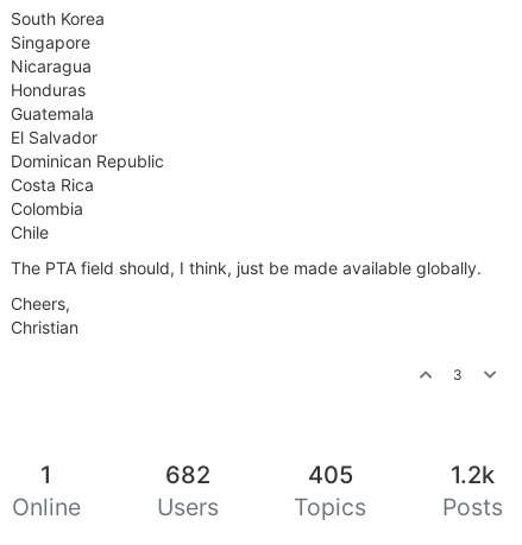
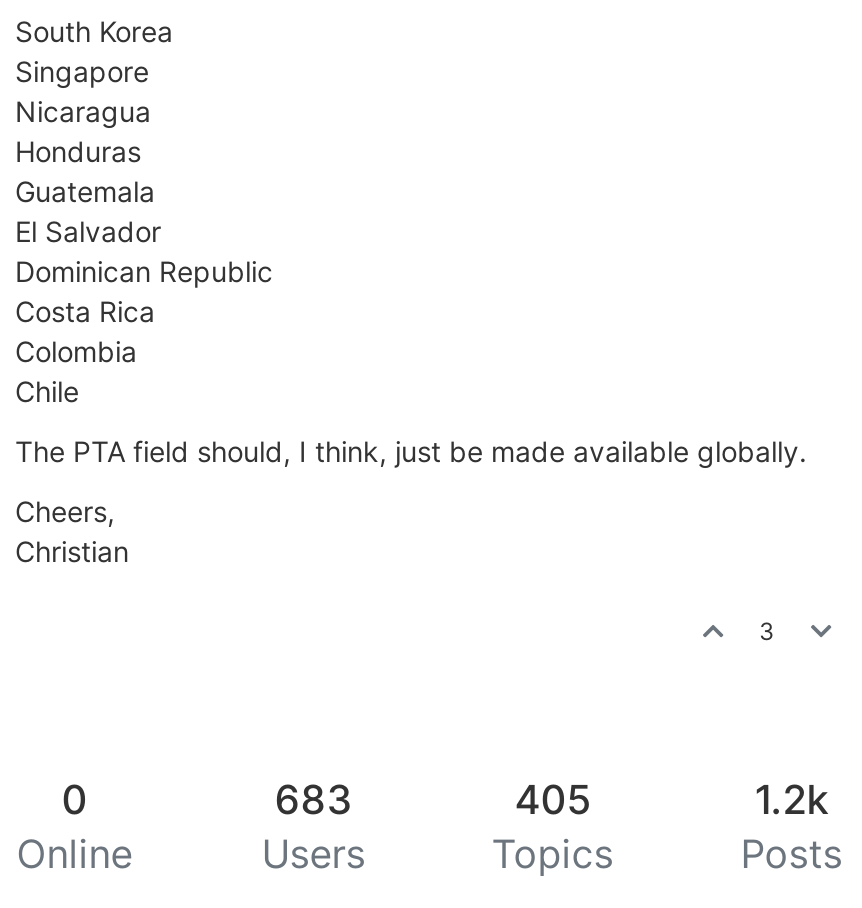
- 1
+ 0

- 682
+ 683
